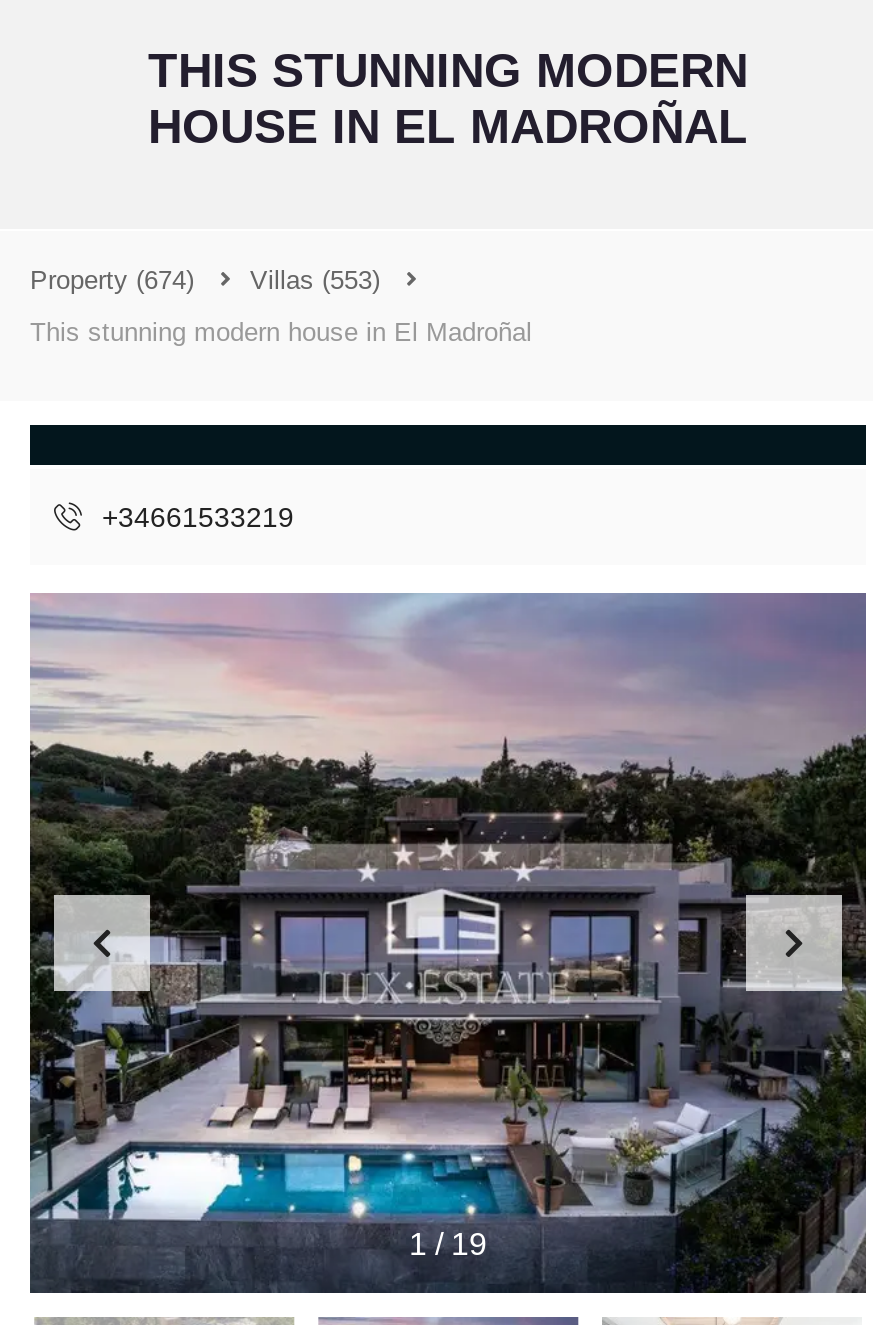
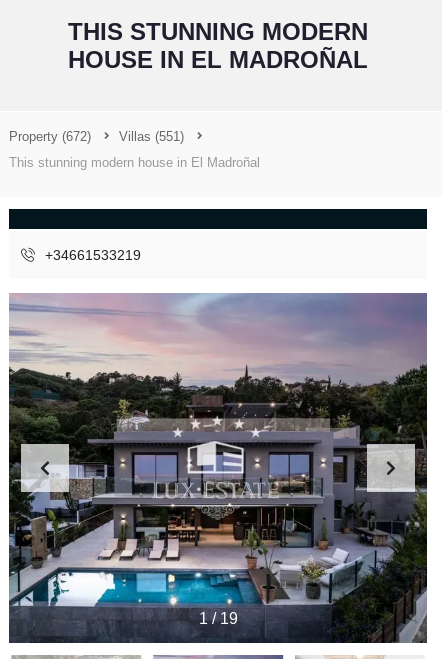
- Property (674)
+ Property (672)

- Villas (553)
+ Villas (551)
